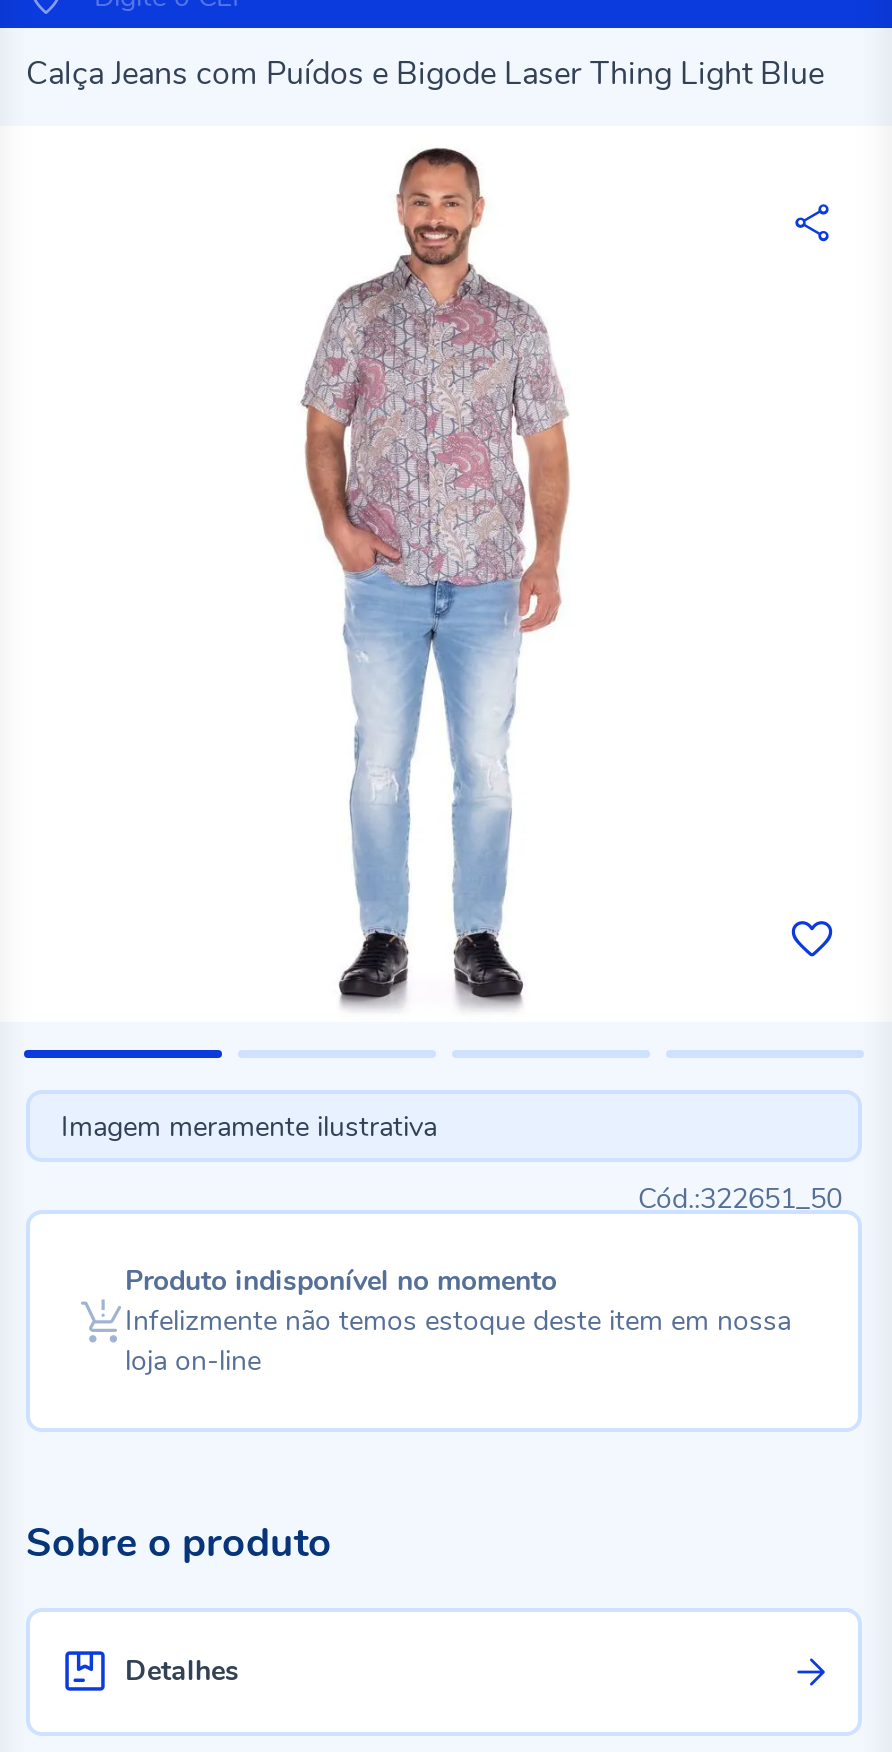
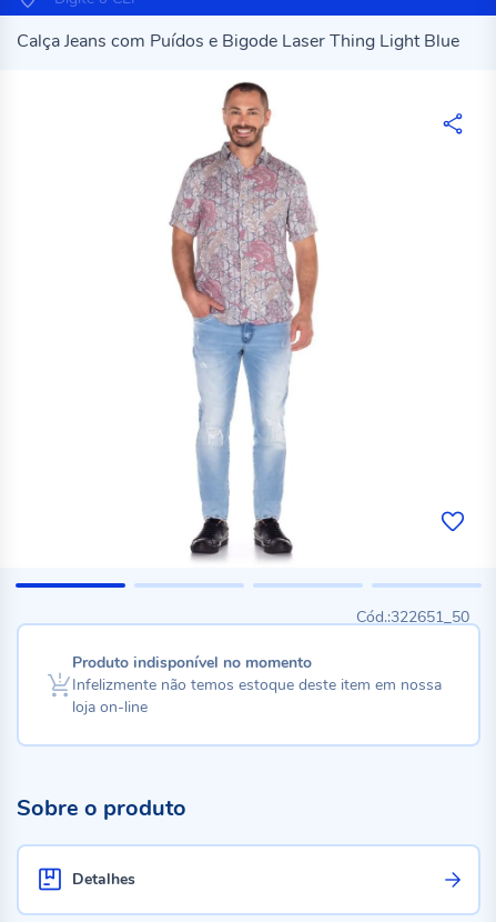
- Imagem meramente ilustrativa
